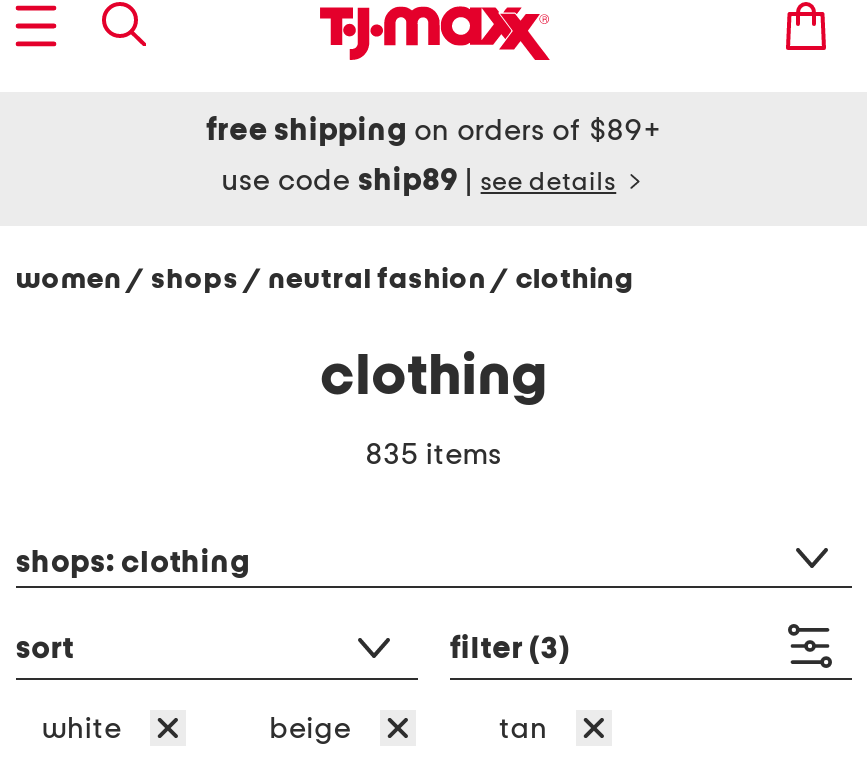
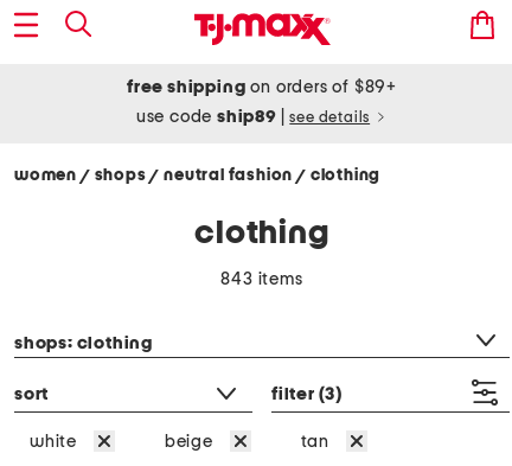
- 835 items
+ 843 items
